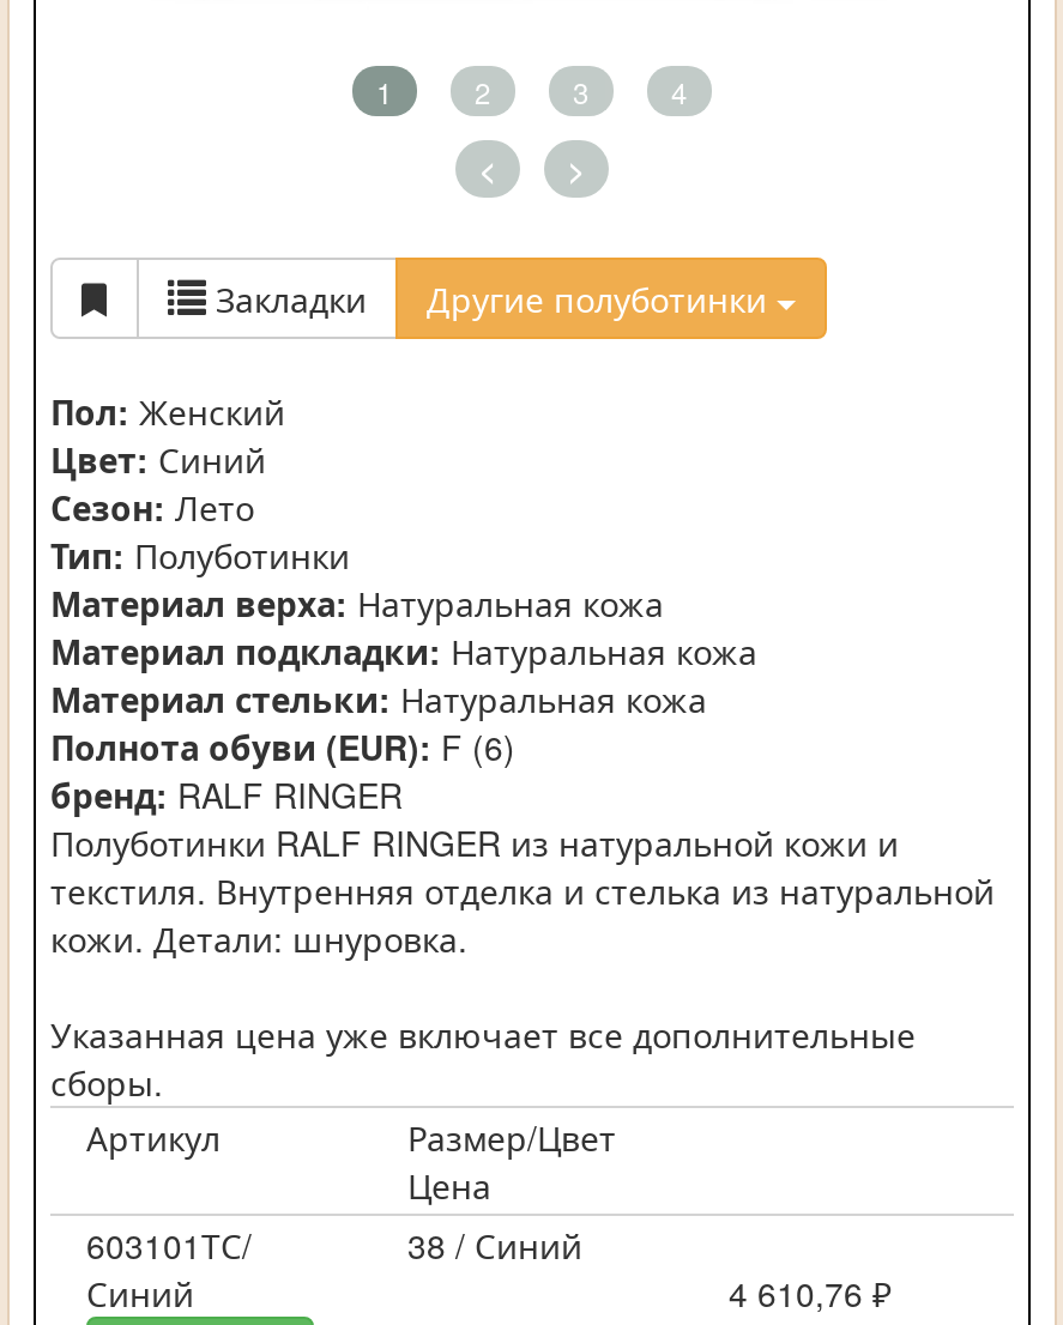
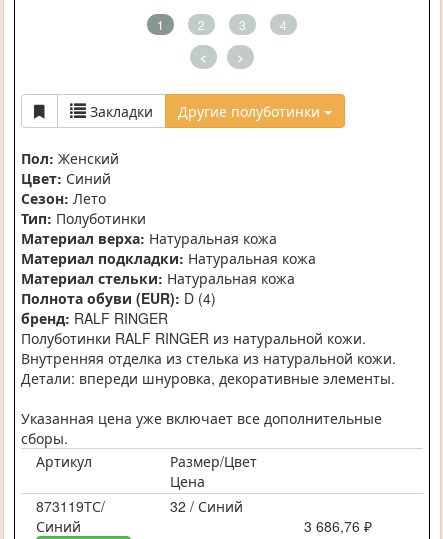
- Полнота обуви (EUR): F (6)
+ Полнота обуви (EUR): D (4)

- Полуботинки RALF RINGER из натуральной кожи и
- текстиля. Внутренняя отделка и стелька из натуральной
- кожи. Детали: шнуровка.
+ Полуботинки RALF RINGER из натуральной кожи.
+ Внутренняя отделка из стелька из натуральной кожи.
+ Детали: впереди шнуровка, декоративные элементы.

- 603101ТС/
+ 873119ТС/

- 38 / Синий
+ 32 / Синий

- 4 610,76 ₽
+ 3 686,76 ₽
